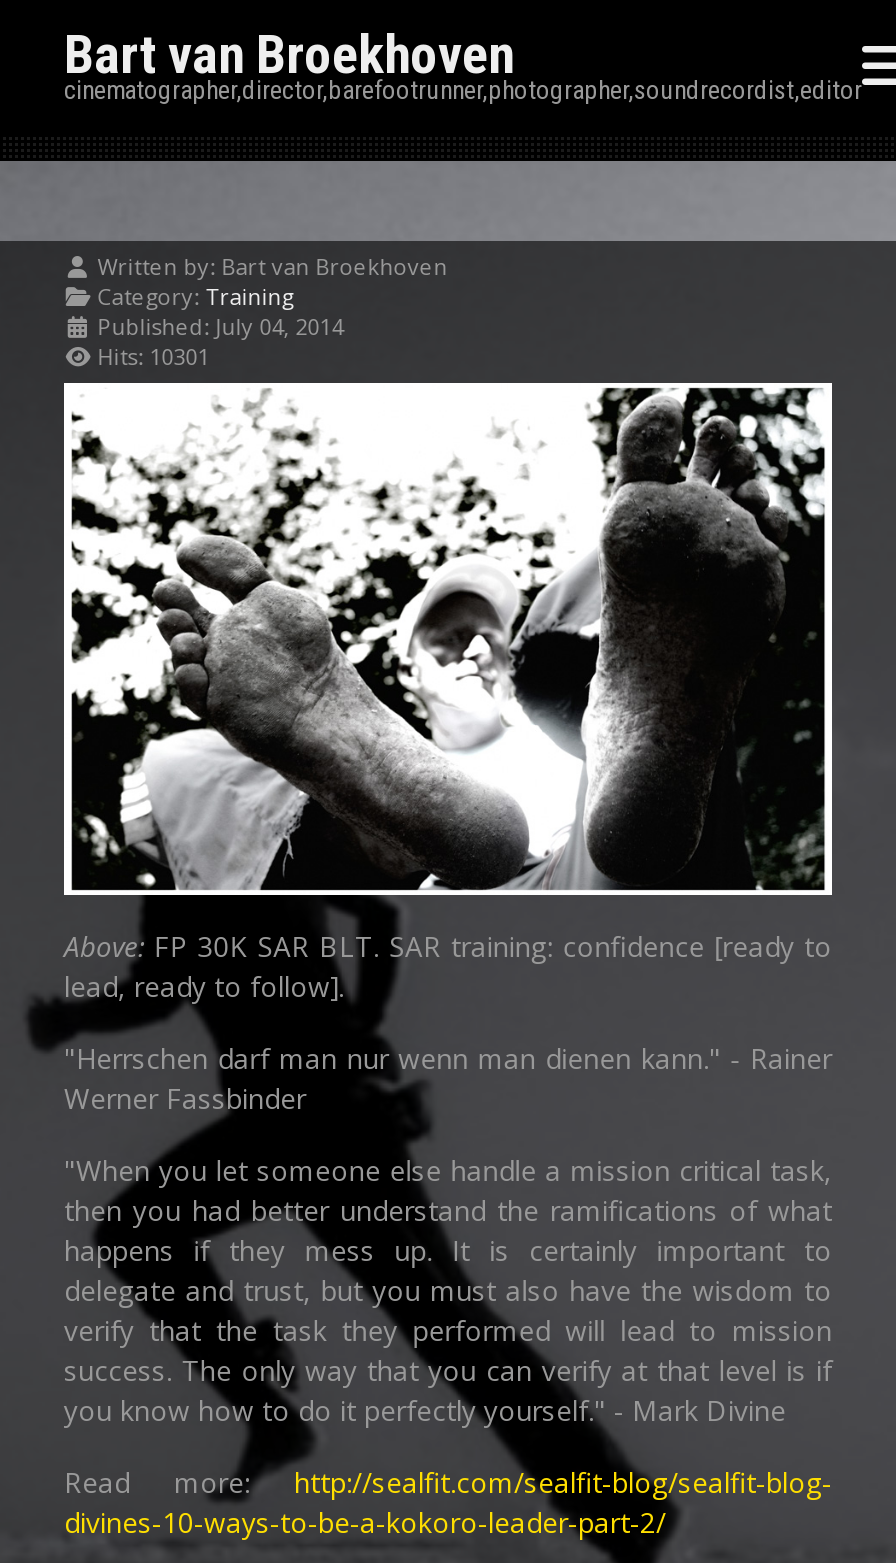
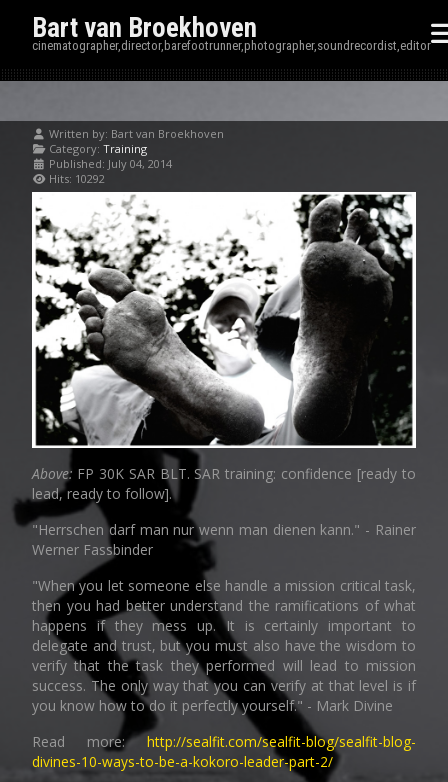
- Hits: 10301
+ Hits: 10292
